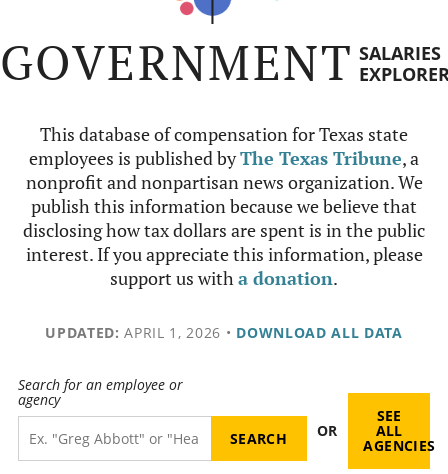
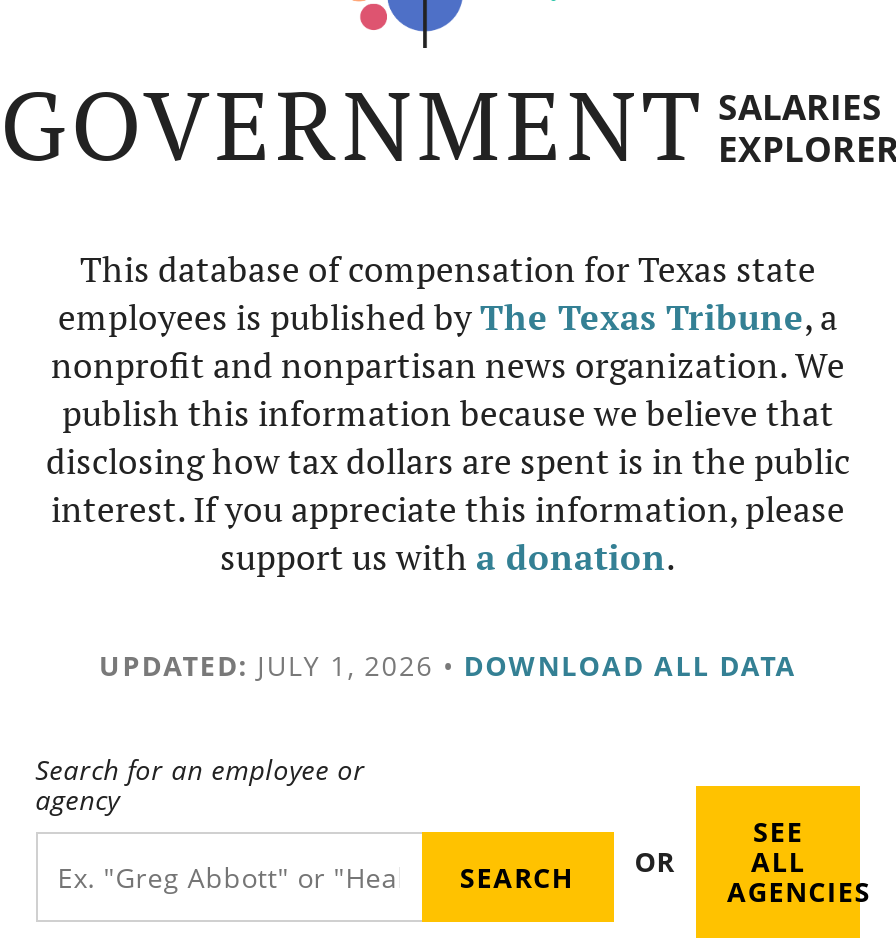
- UPDATED: APRIL 1, 2026 • DOWNLOAD ALL DATA
+ UPDATED: JULY 1, 2026 • DOWNLOAD ALL DATA
